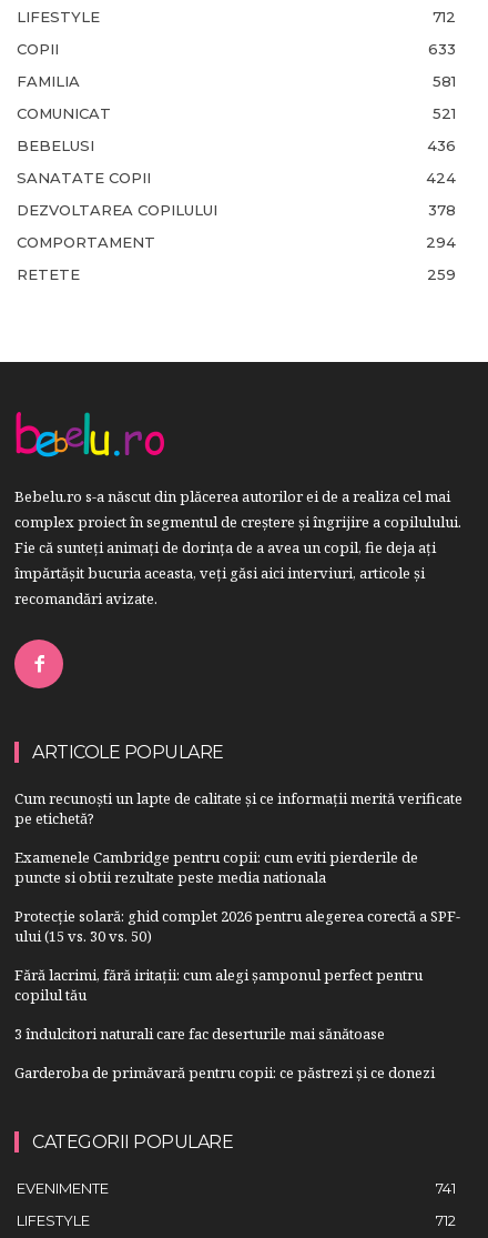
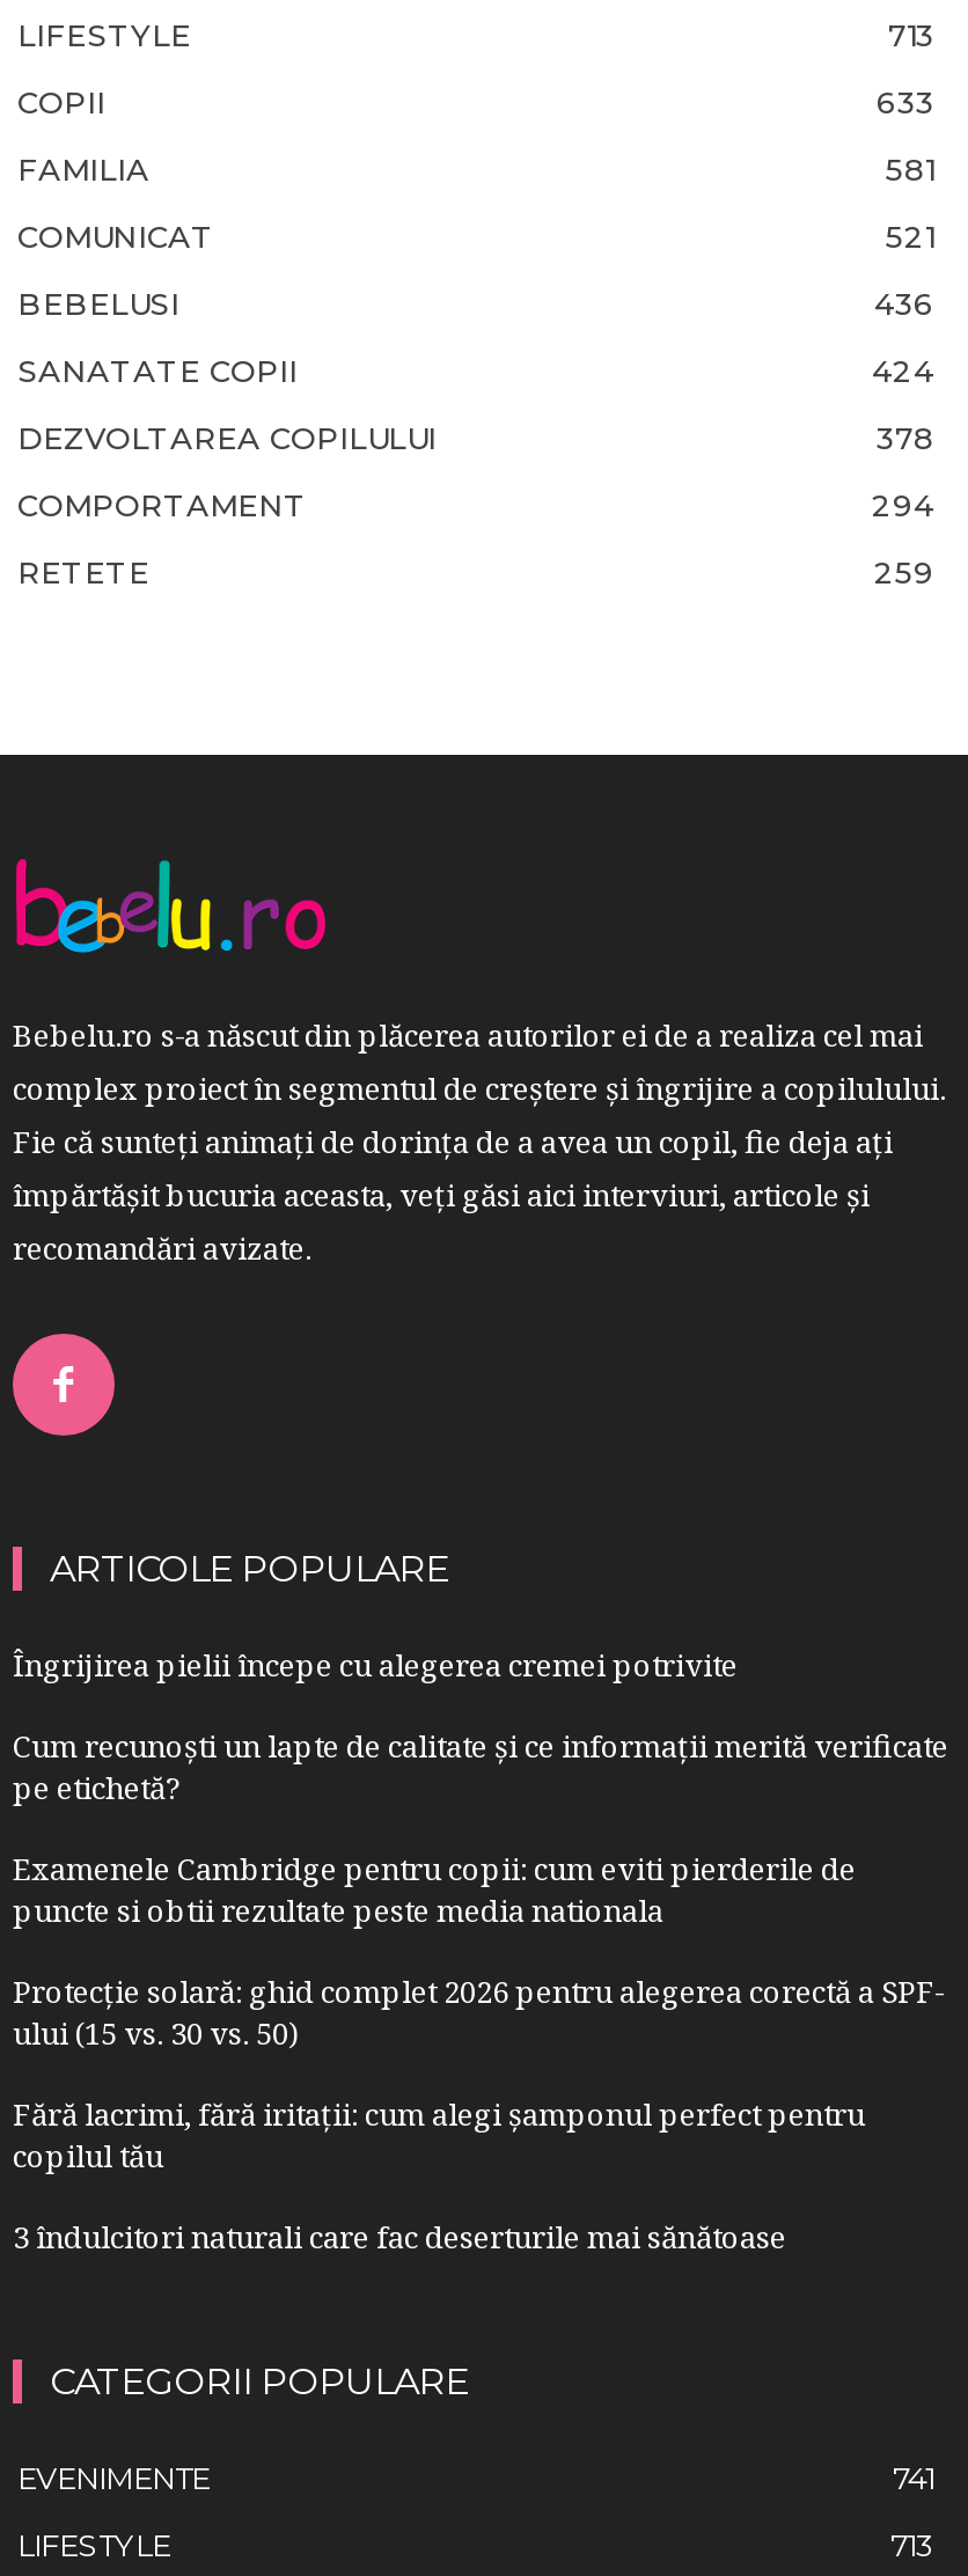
- 712
+ 713

+ Îngrijirea pielii începe cu alegerea cremei potrivite

moved down: Cum recunoști un lapte de calitate și ce informații merită verificate | pe etichetă? | Examenele Cambridge pentru copii: cum eviti pierderile de | ... | copilul tău | 3 îndulcitori naturali care fac deserturile mai sănătoase

- Garderoba de primăvară pentru copii: ce păstrezi și ce donezi

- 712
+ 713
